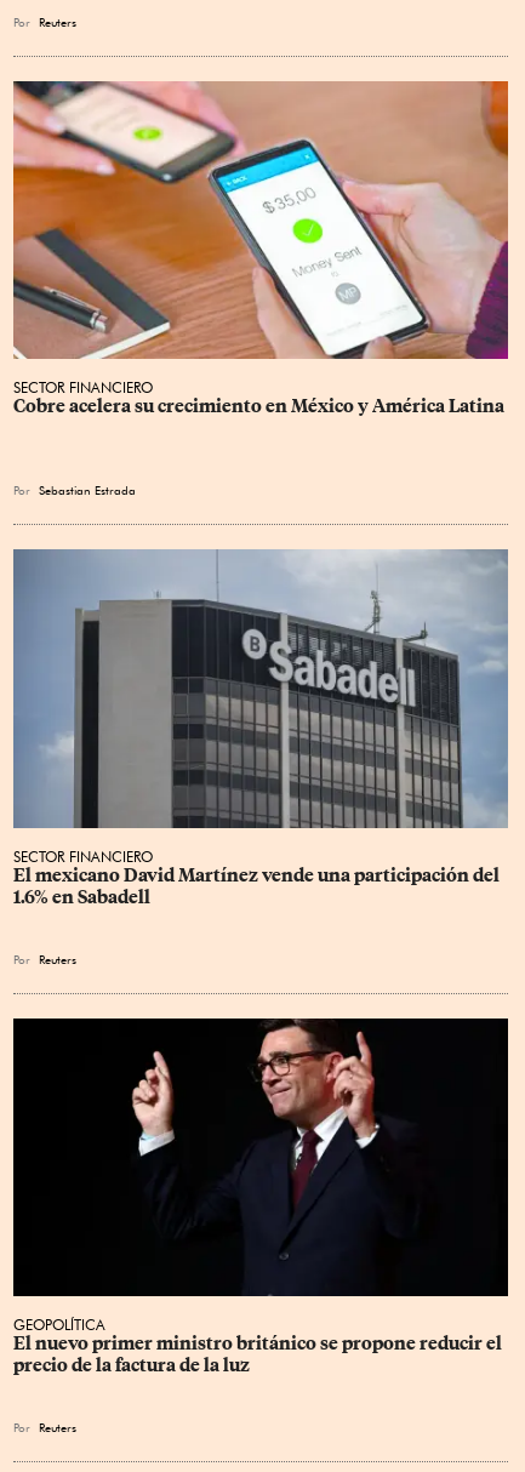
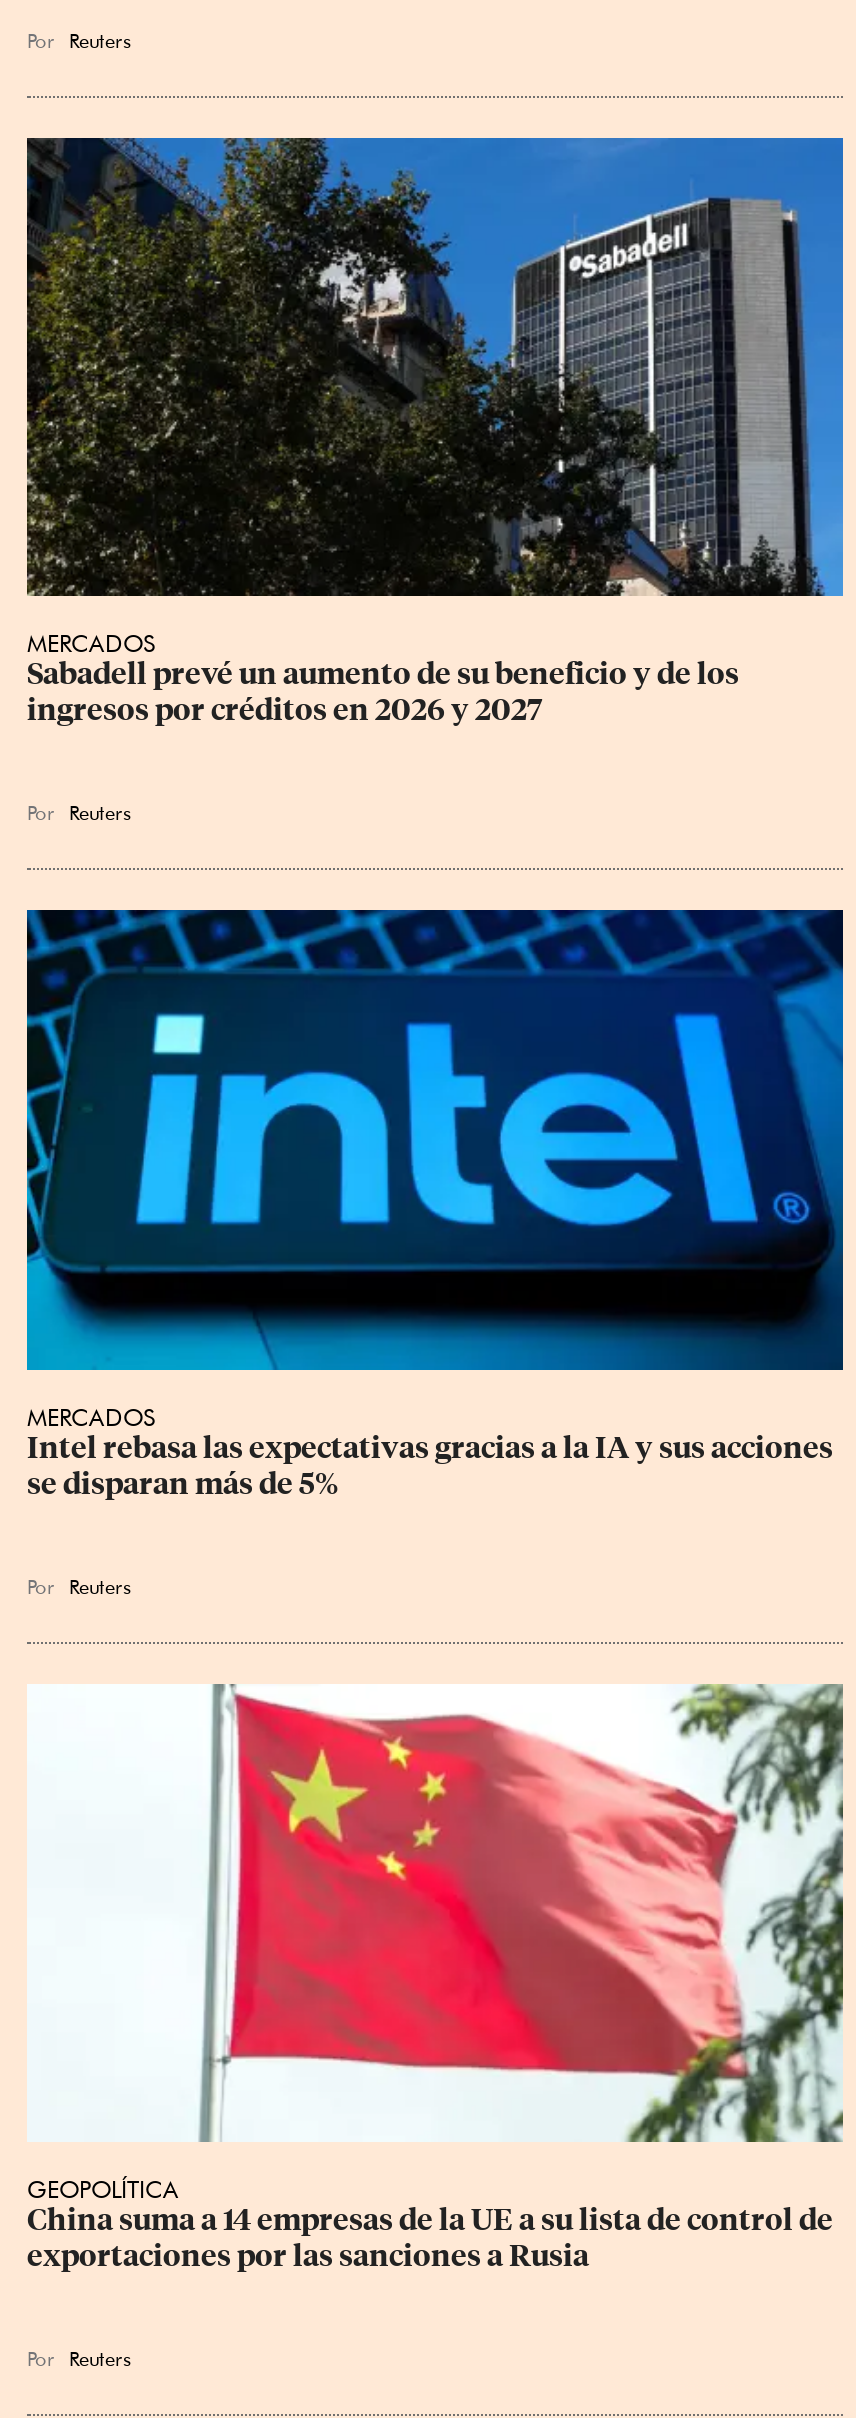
- [image]
- SECTOR FINANCIERO
- Cobre acelera su crecimiento en México y América Latina
+ [image]
+ MERCADOS
+ Sabadell prevé un aumento de su beneficio y de los
+ ingresos por créditos en 2026 y 2027

- Por Sebastian Estrada
+ Por Reuters

- [image]
- SECTOR FINANCIERO
- El mexicano David Martínez vende una participación del
- 1.6% en Sabadell
+ [image]
+ MERCADOS
+ Intel rebasa las expectativas gracias a la IA y sus acciones
+ se disparan más de 5%

- [image]
- El nuevo primer ministro británico se propone reducir el
- precio de la factura de la luz
+ [image]
+ China suma a 14 empresas de la UE a su lista de control de
+ exportaciones por las sanciones a Rusia
